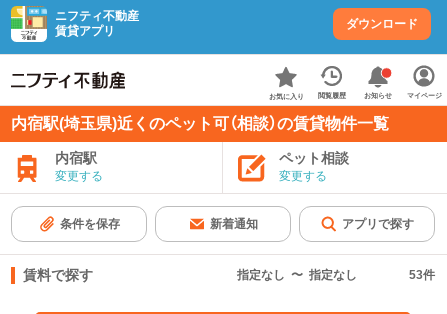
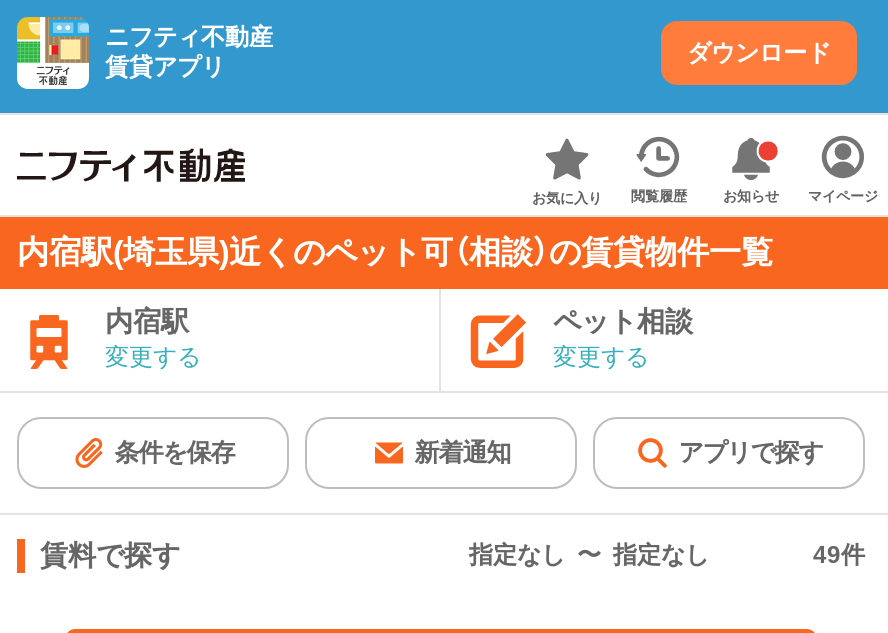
- 53件
+ 49件
